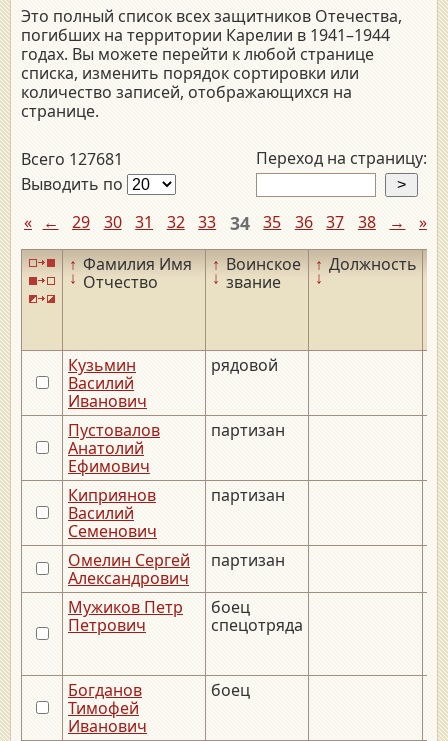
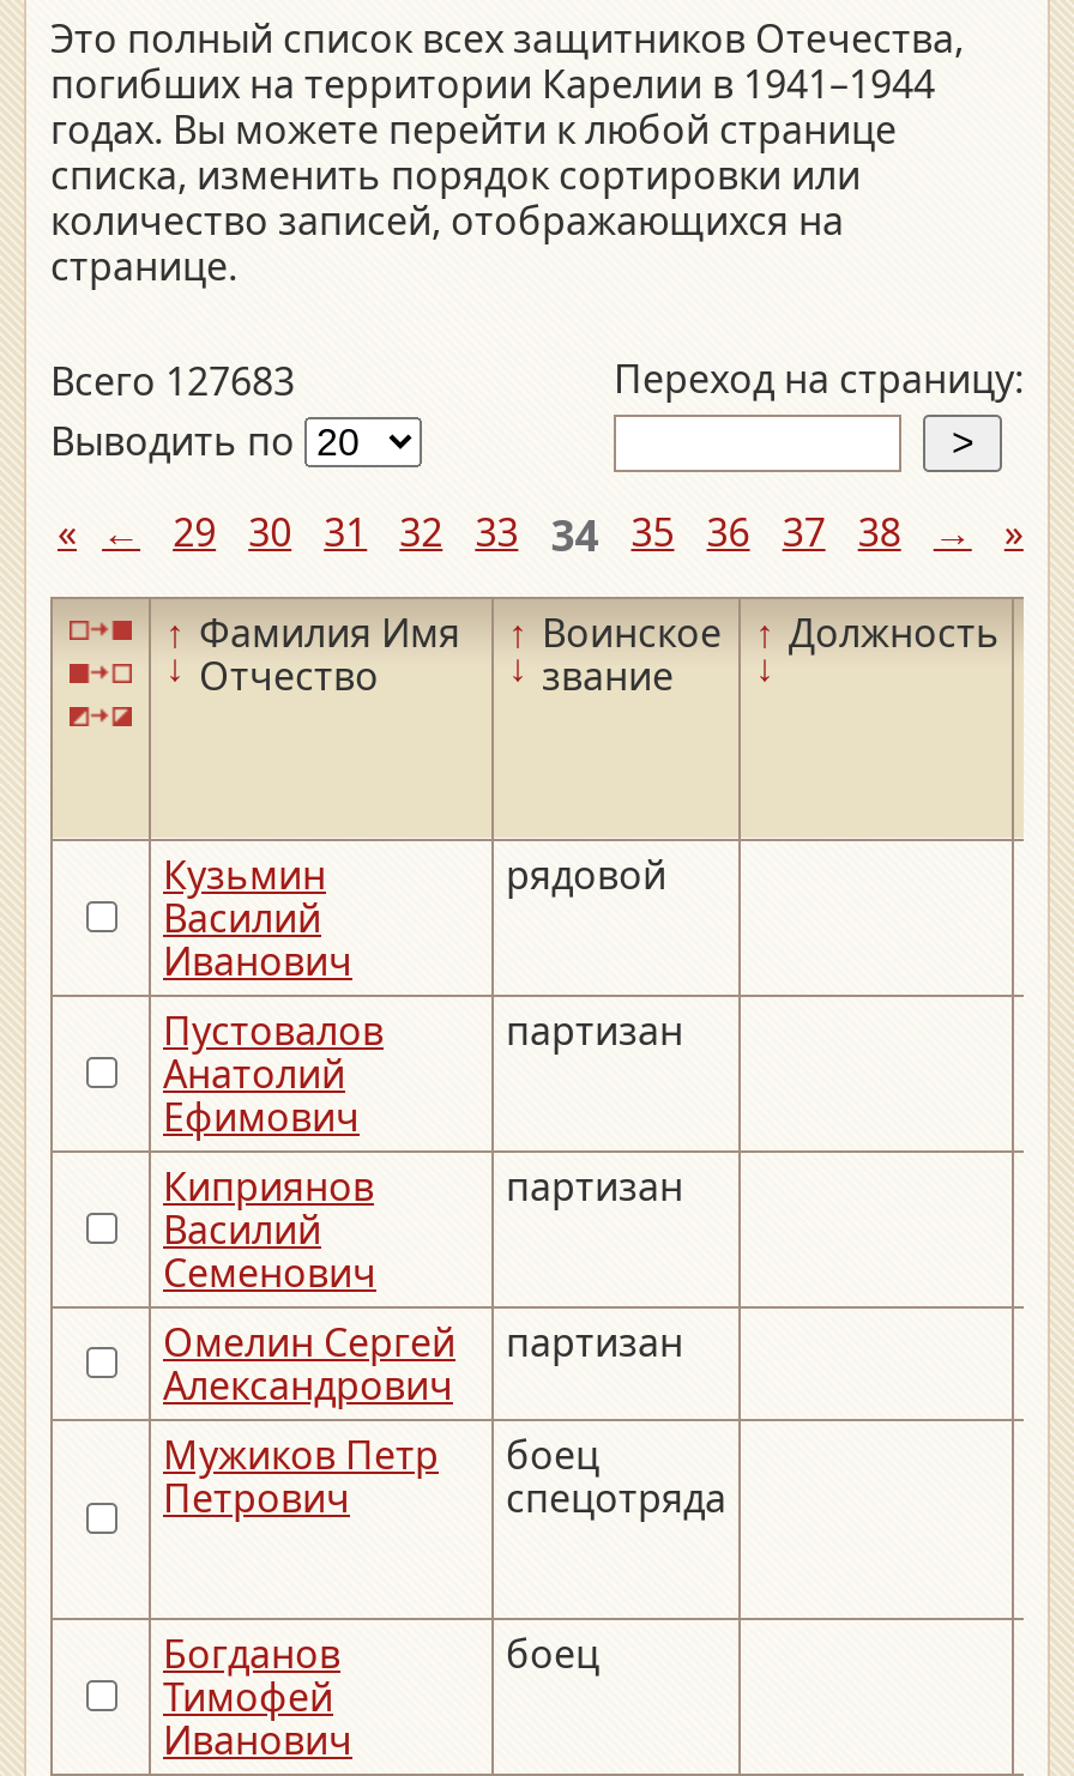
- Всего 127681
+ Всего 127683
